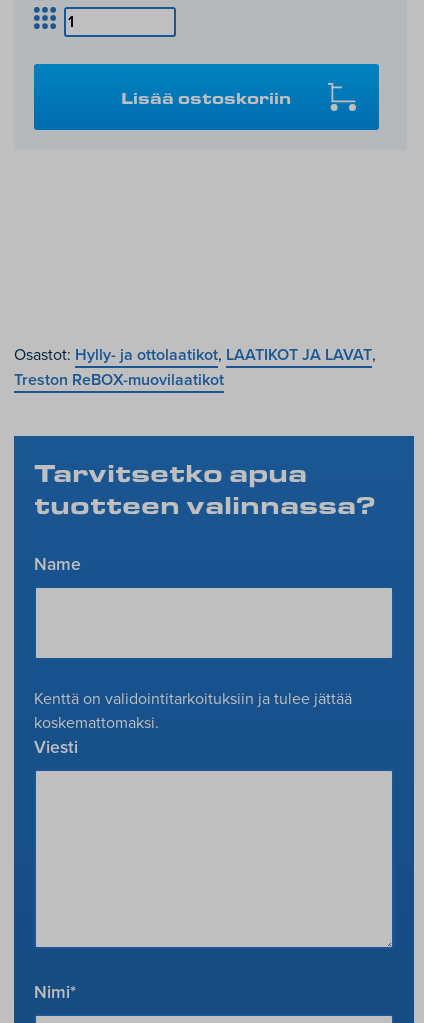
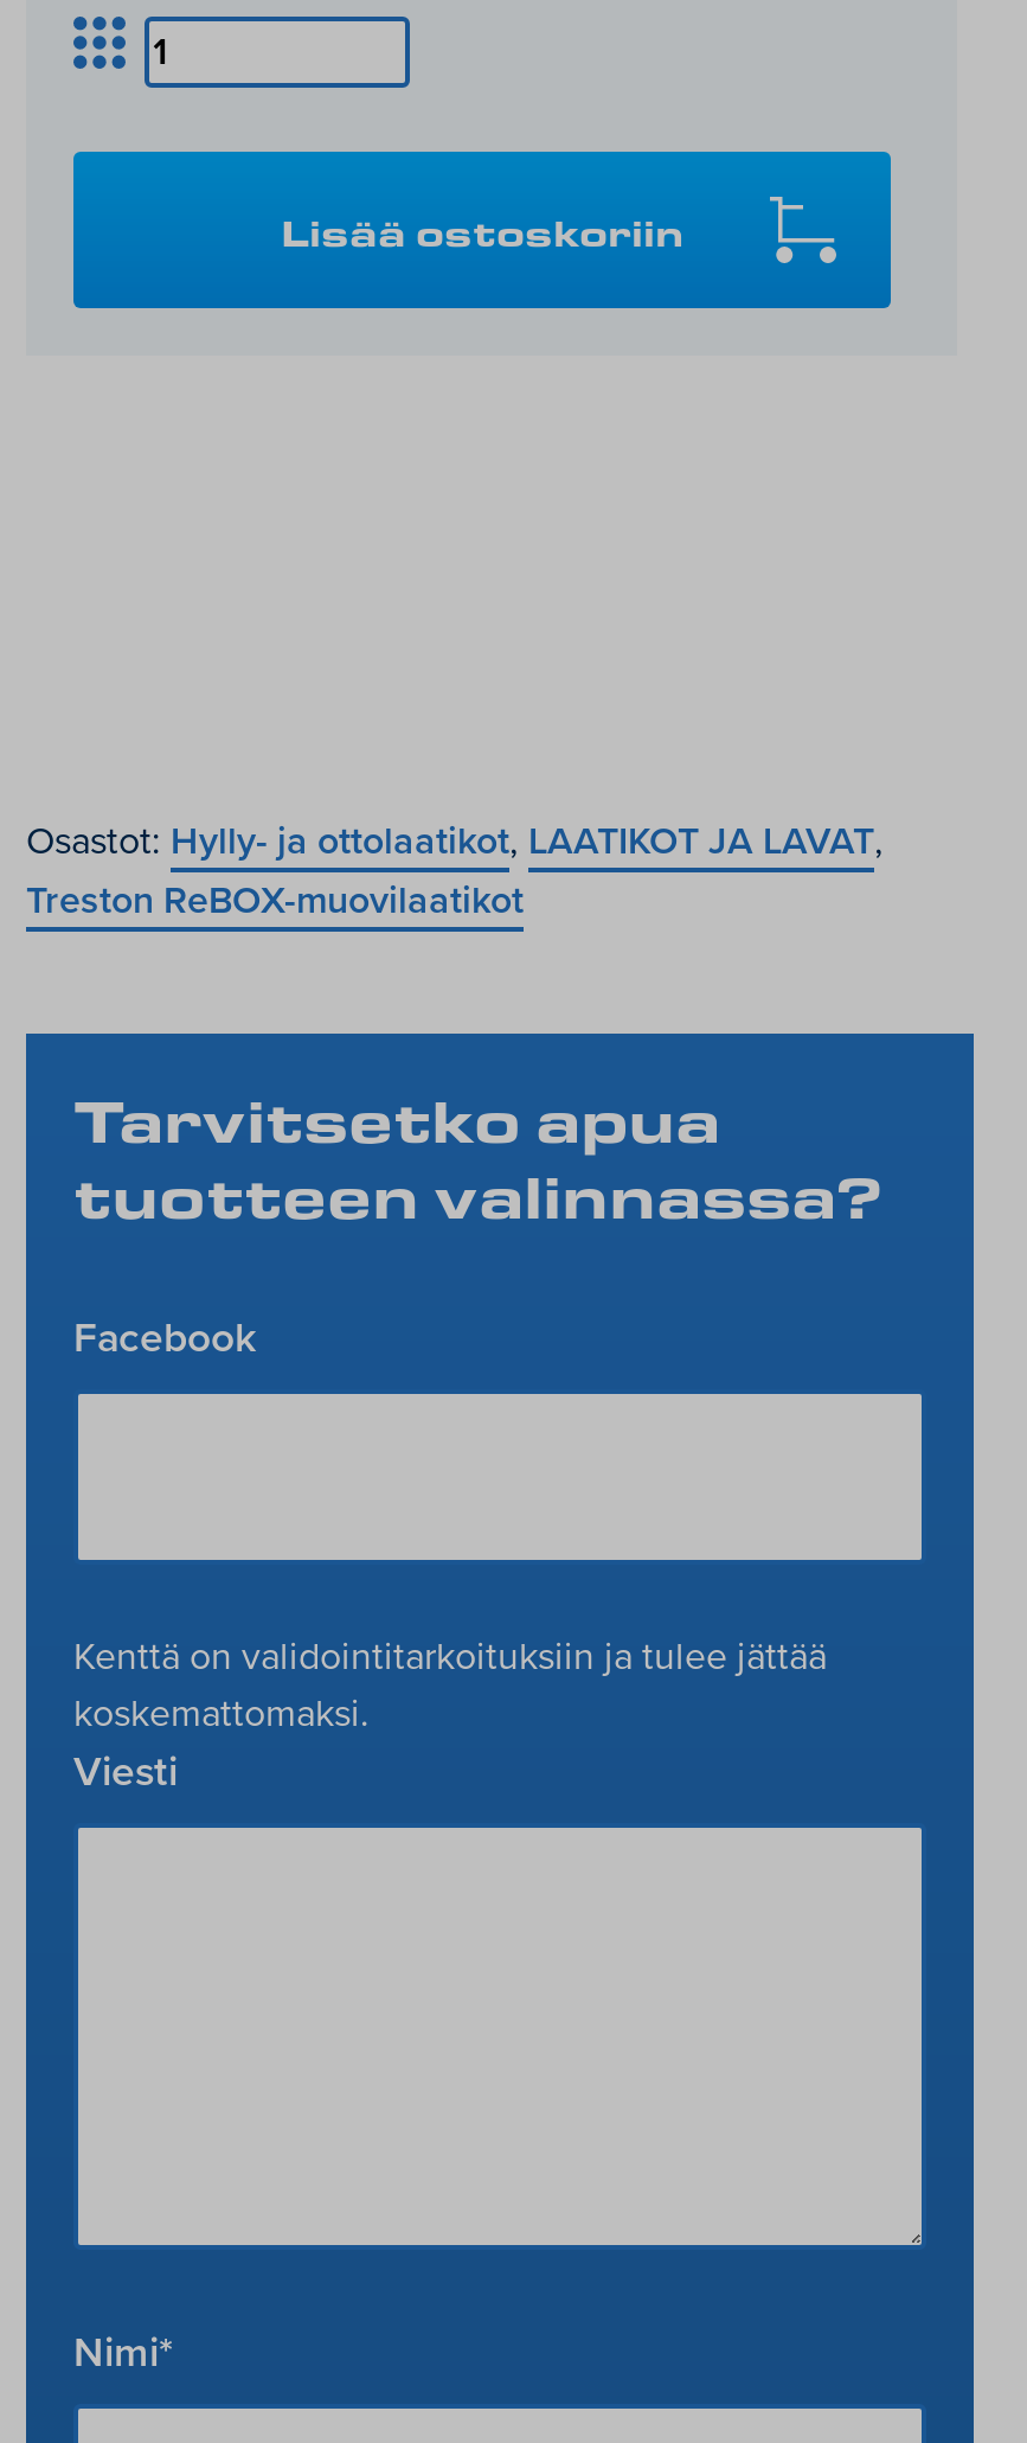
- Name
+ Facebook
